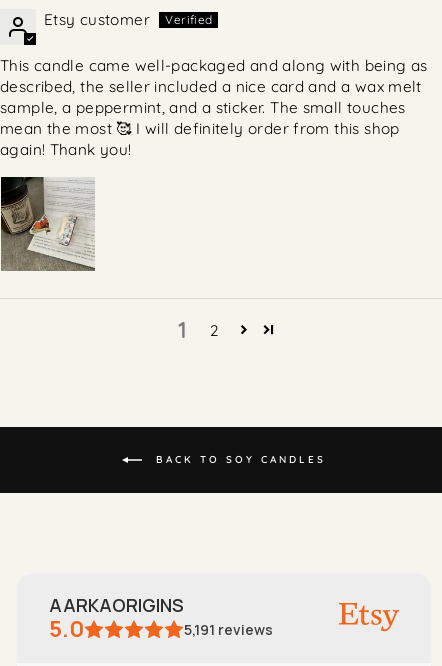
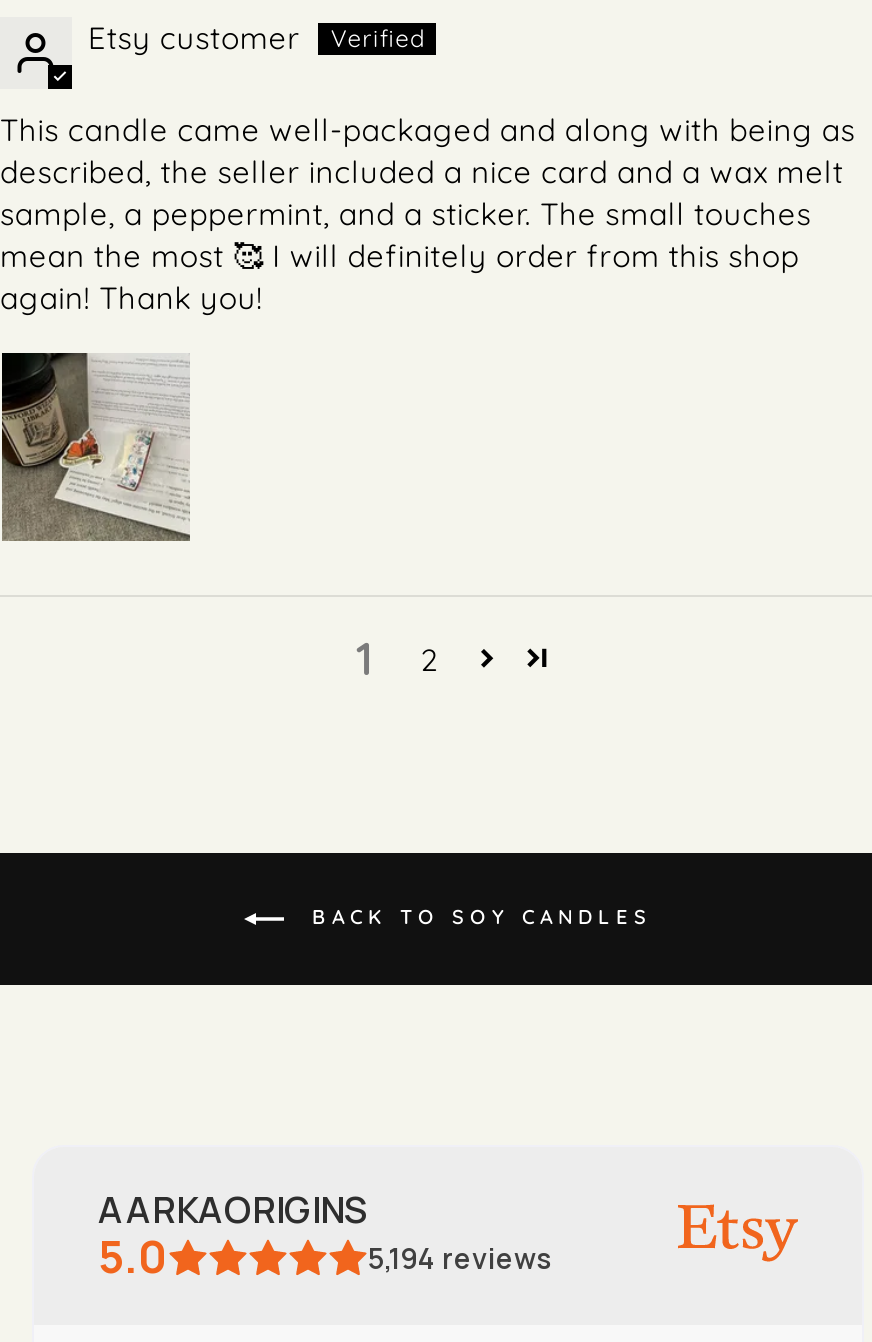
- 5,191 reviews
+ 5,194 reviews
